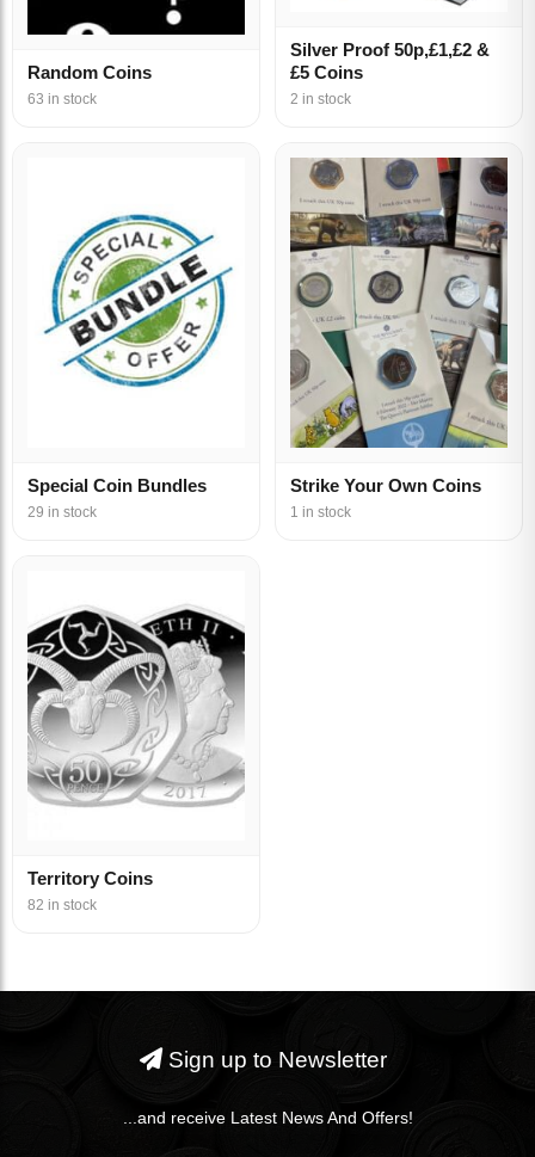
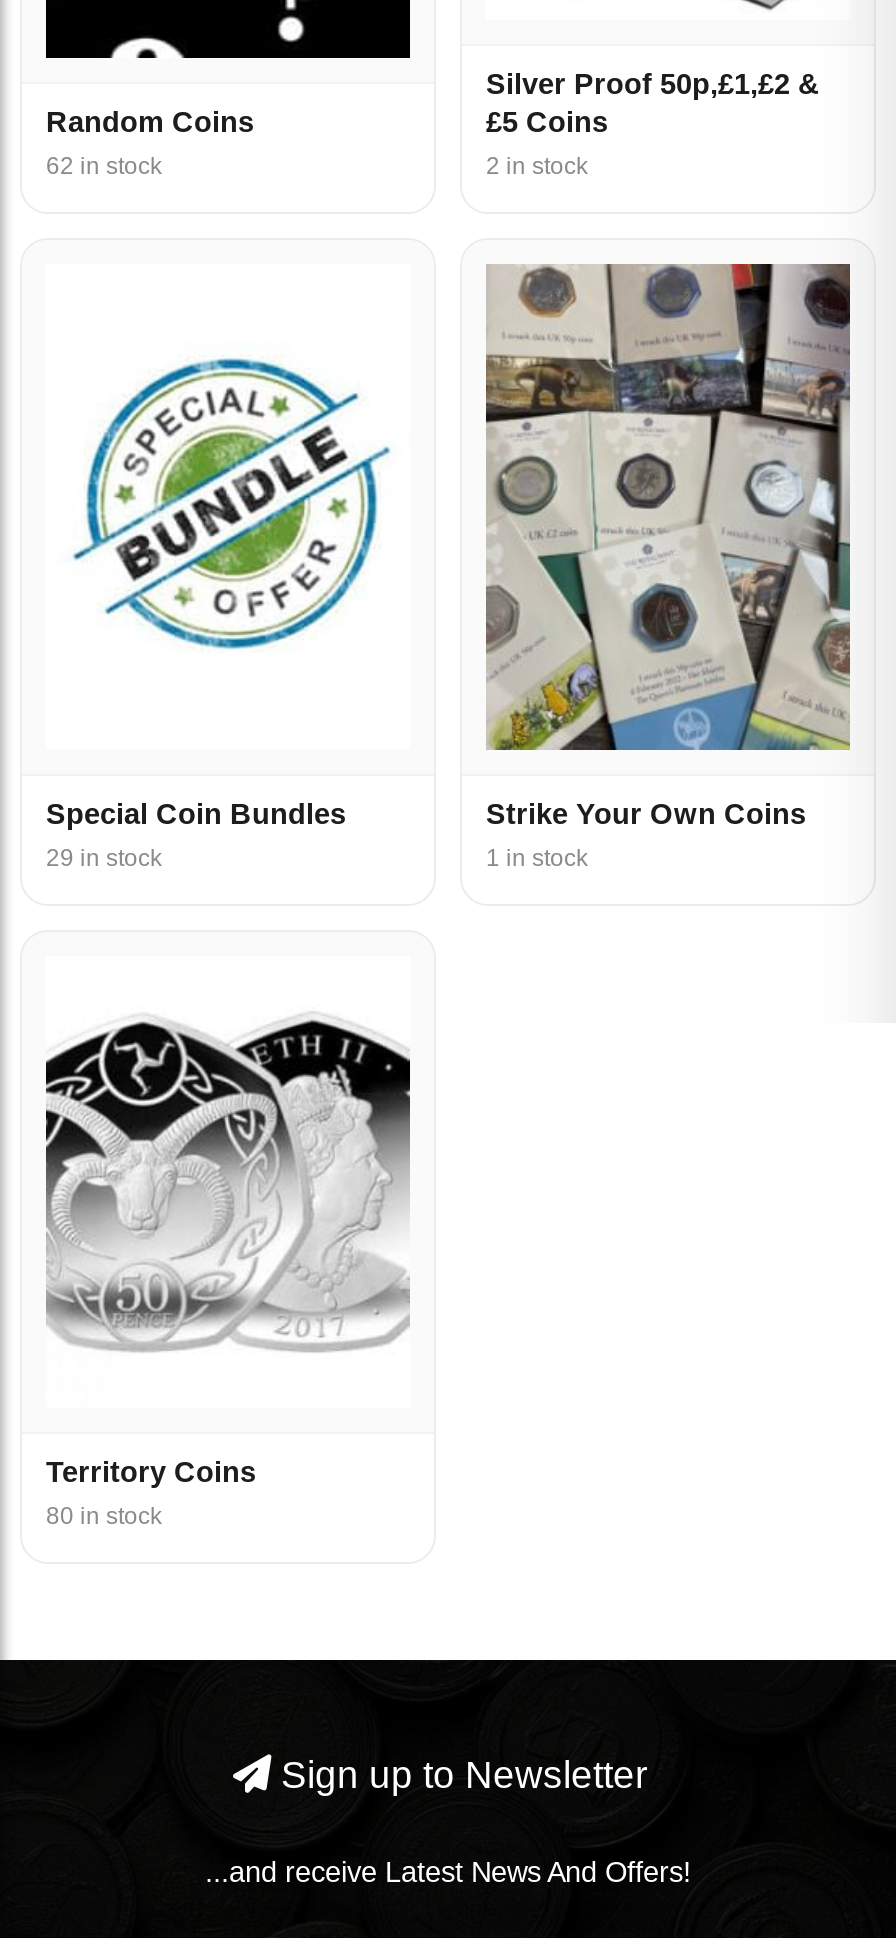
- 63 in stock
+ 62 in stock

- 82 in stock
+ 80 in stock
